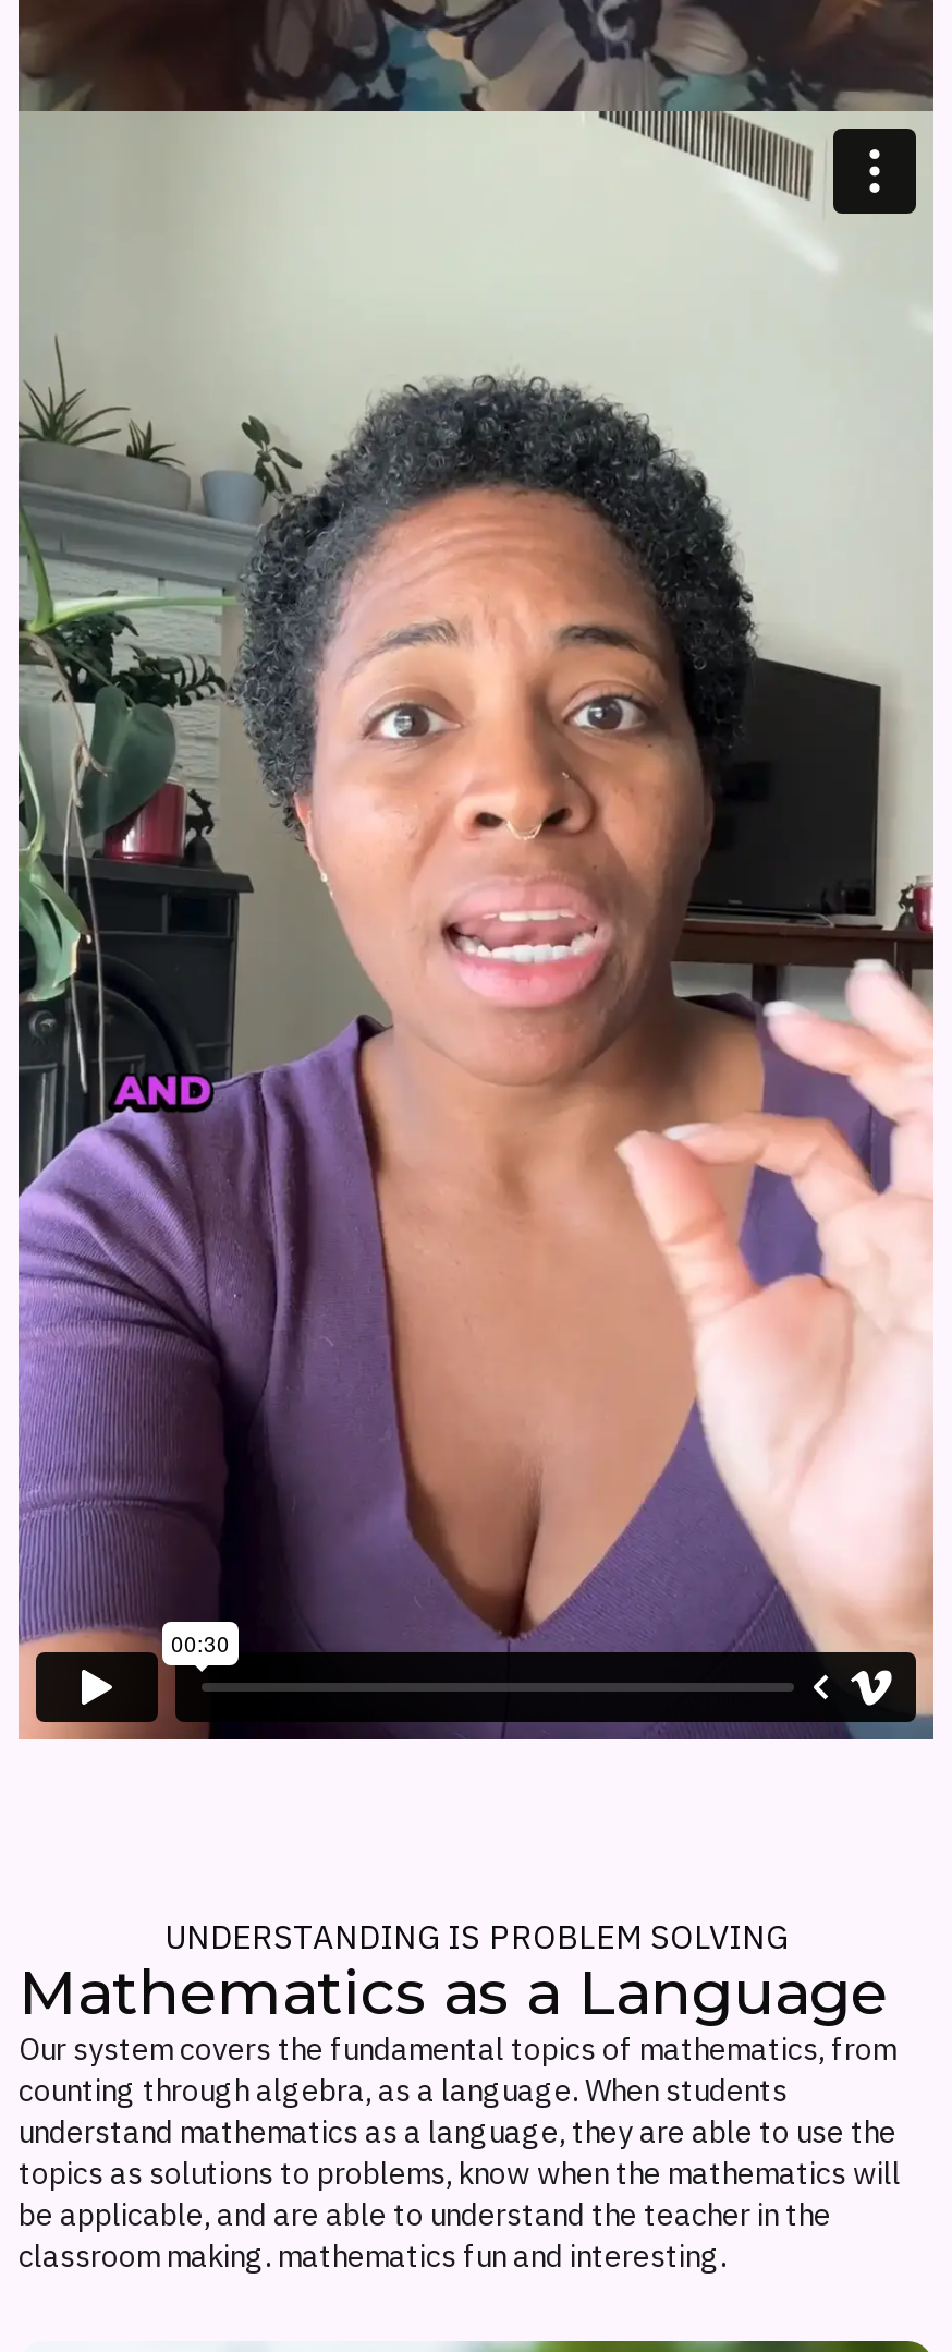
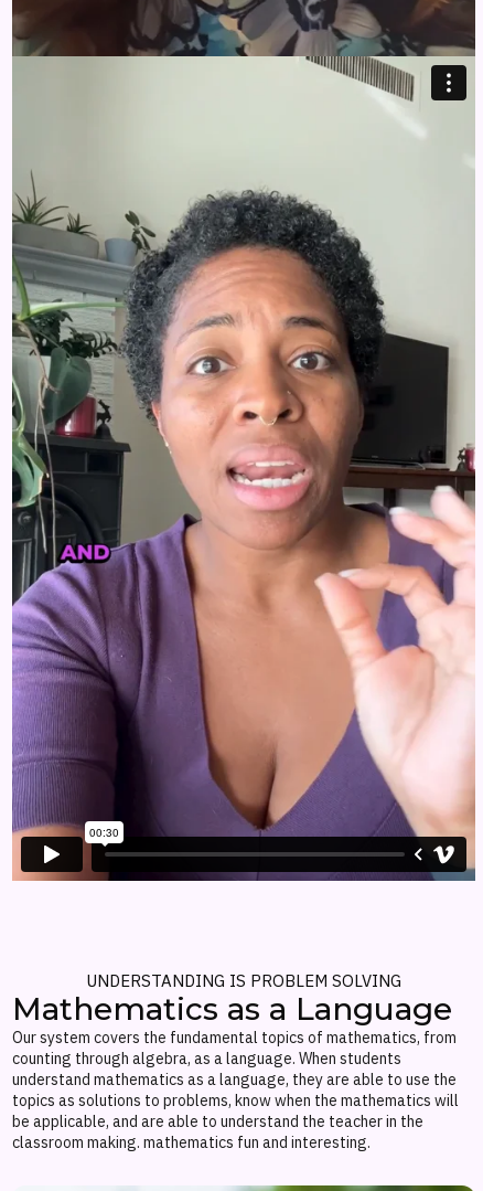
- [image]
+ [image]
